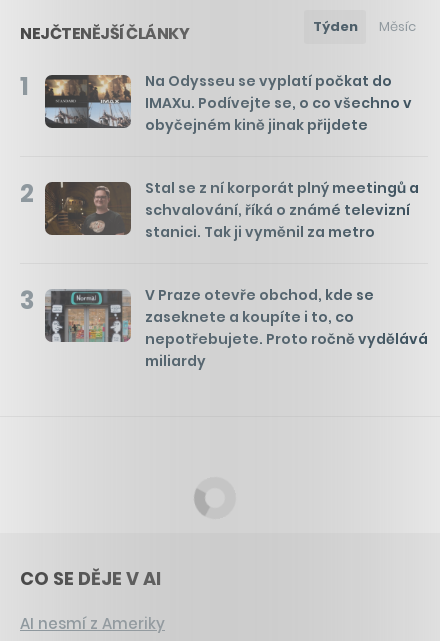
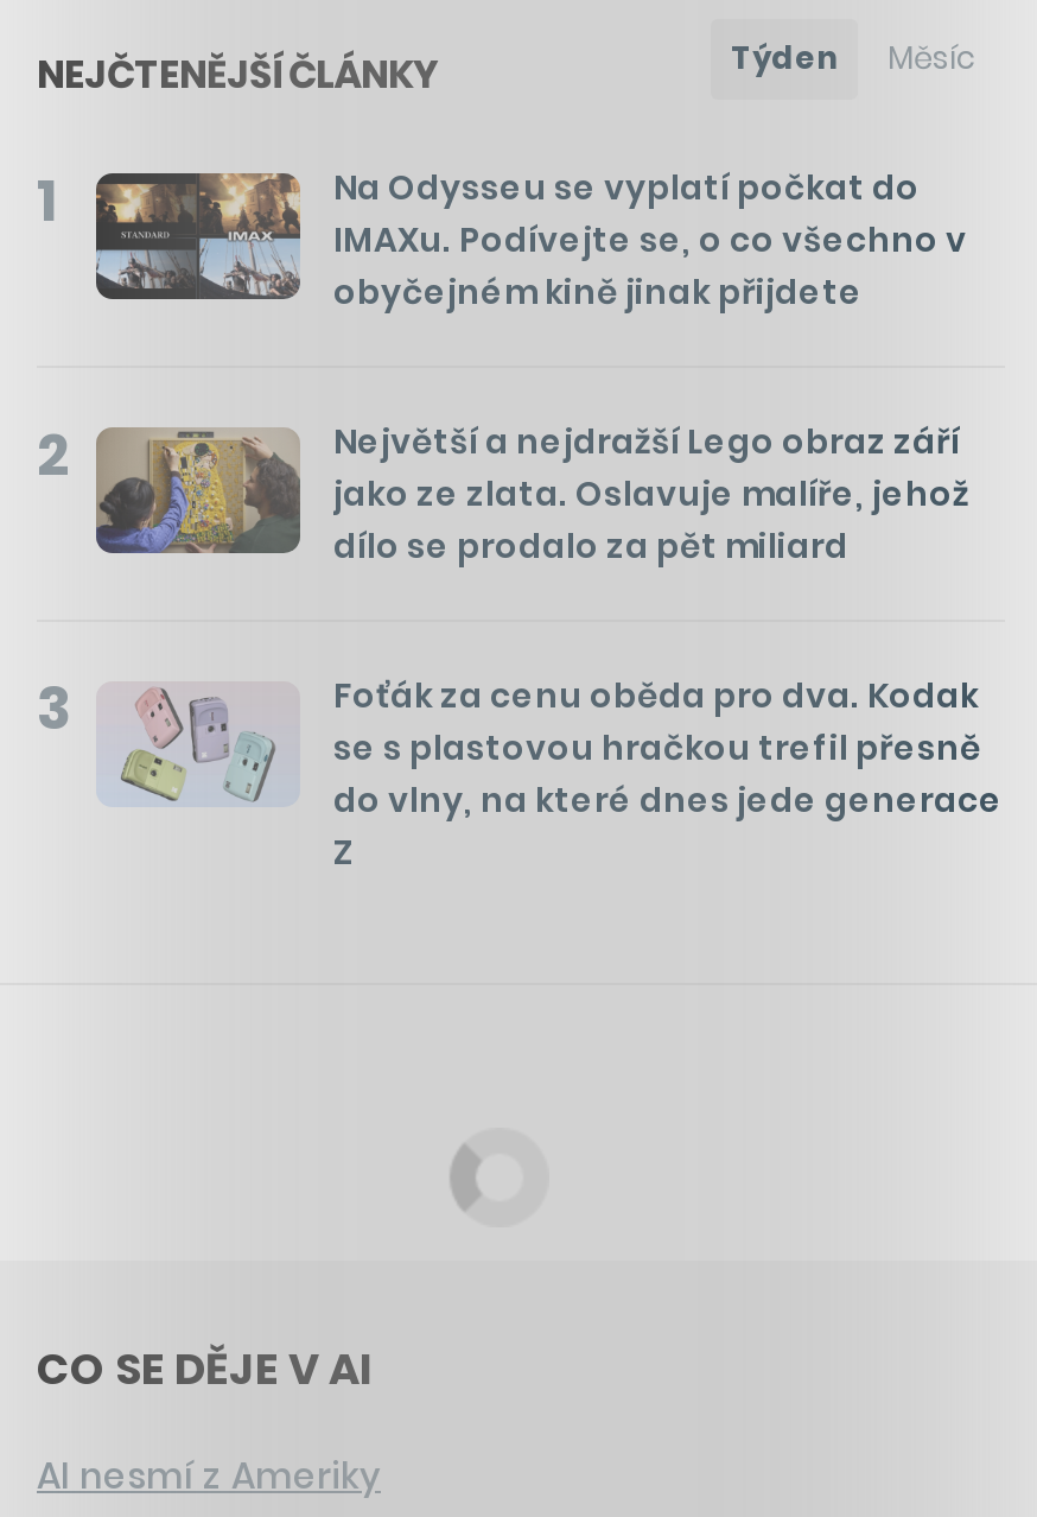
- [image]
- Stal se z ní korporát plný meetingů a
- schvalování, říká o známé televizní
- stanici. Tak ji vyměnil za metro
+ [image]
+ Největší a nejdražší Lego obraz září
+ jako ze zlata. Oslavuje malíře, jehož
+ dílo se prodalo za pět miliard

- [image]
- V Praze otevře obchod, kde se
- zaseknete a koupíte i to, co
- nepotřebujete. Proto ročně vydělává
- miliardy
+ [image]
+ Foťák za cenu oběda pro dva. Kodak
+ se s plastovou hračkou trefil přesně
+ do vlny, na které dnes jede generace
+ Z
